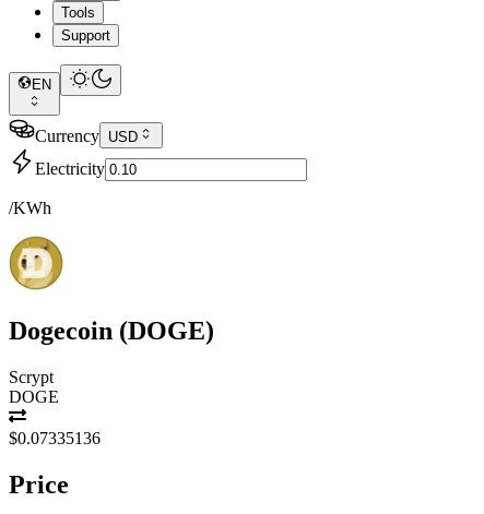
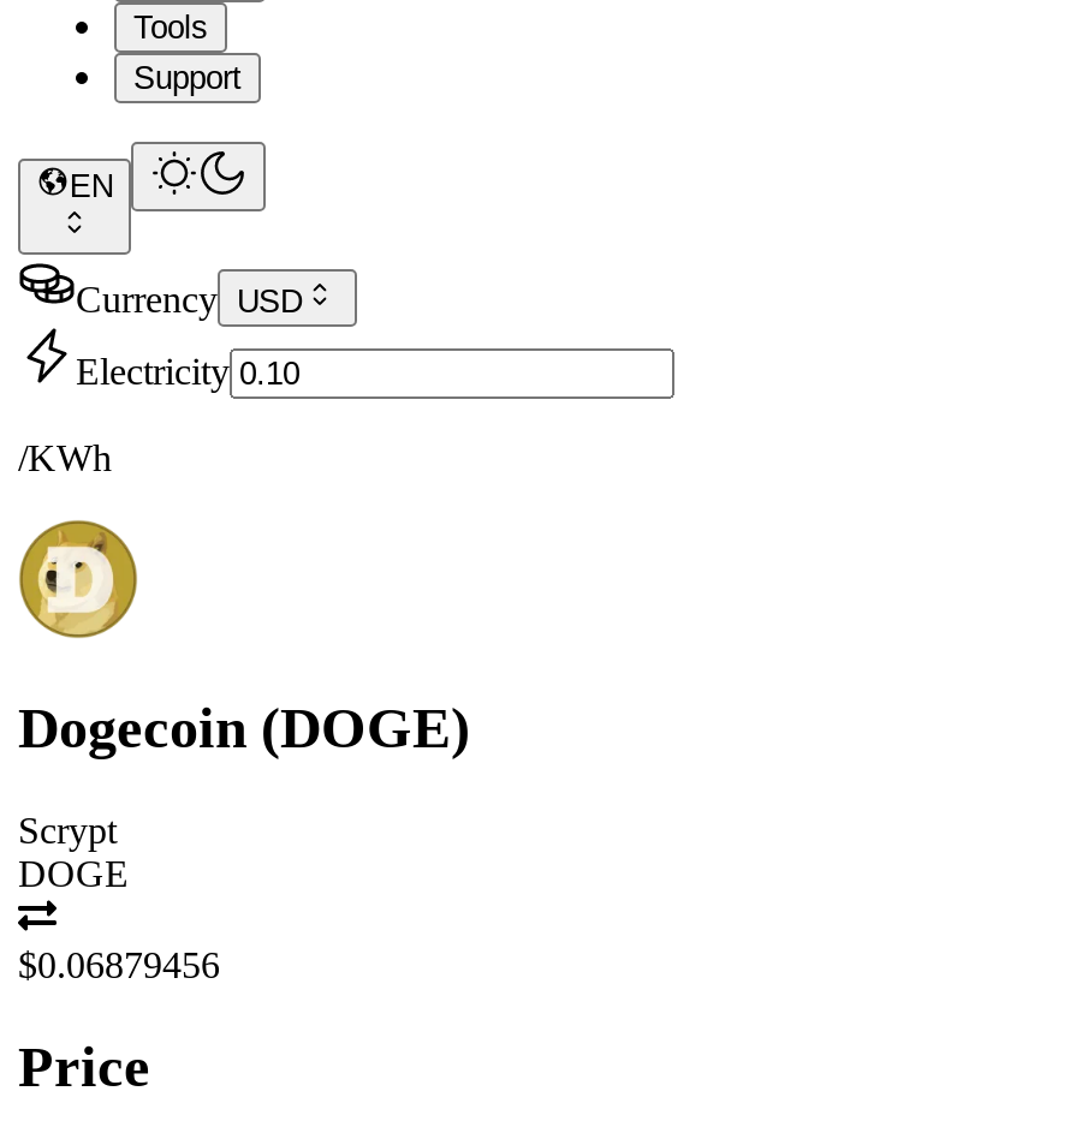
- $0.07335136
+ $0.06879456
